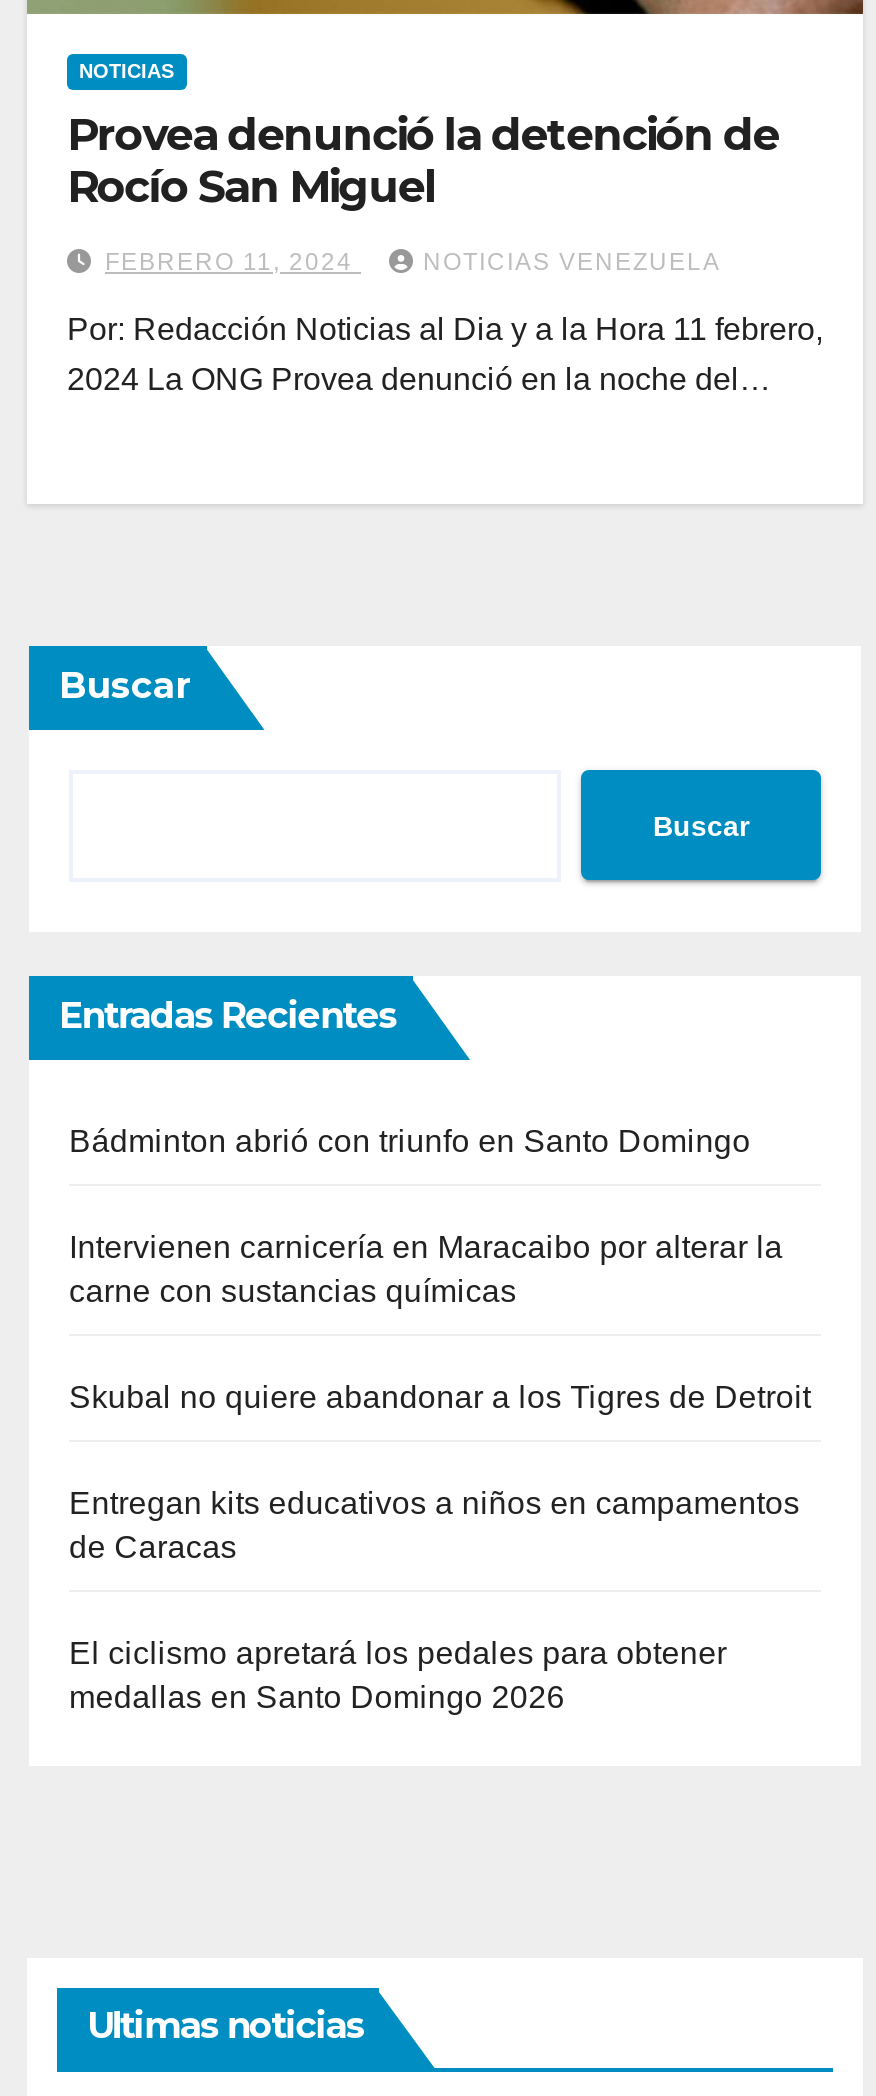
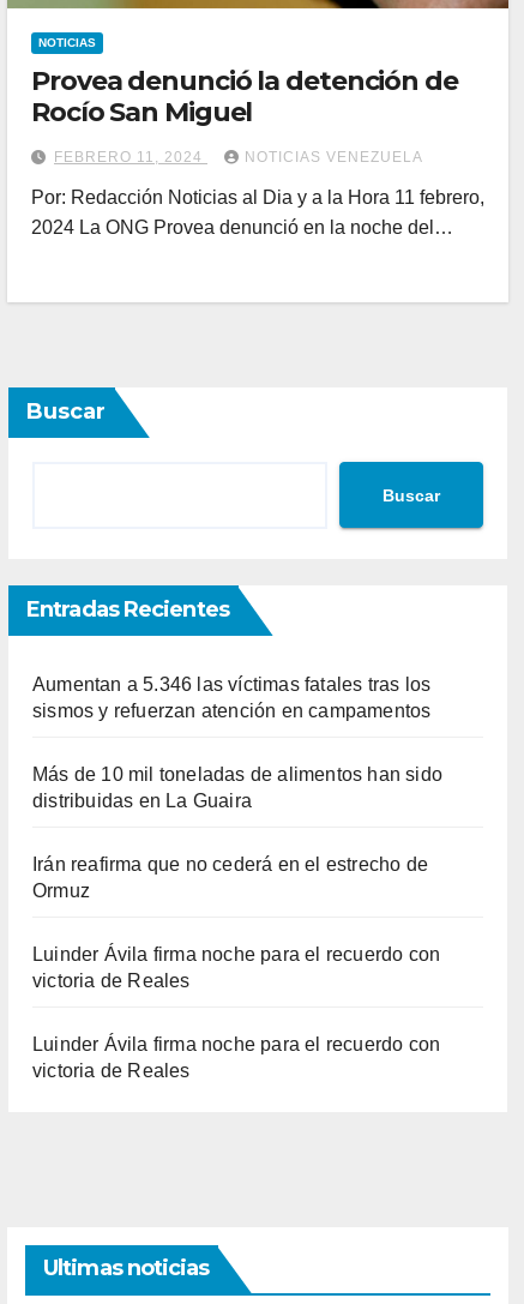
- Bádminton abrió con triunfo en Santo Domingo
+ Aumentan a 5.346 las víctimas fatales tras los
+ sismos y refuerzan atención en campamentos

- Intervienen carnicería en Maracaibo por alterar la
- carne con sustancias químicas
+ Más de 10 mil toneladas de alimentos han sido
+ distribuidas en La Guaira

- Skubal no quiere abandonar a los Tigres de Detroit
+ Irán reafirma que no cederá en el estrecho de
+ Ormuz

- Entregan kits educativos a niños en campamentos
- de Caracas
+ Luinder Ávila firma noche para el recuerdo con
+ victoria de Reales

- El ciclismo apretará los pedales para obtener
- medallas en Santo Domingo 2026
+ Luinder Ávila firma noche para el recuerdo con
+ victoria de Reales
